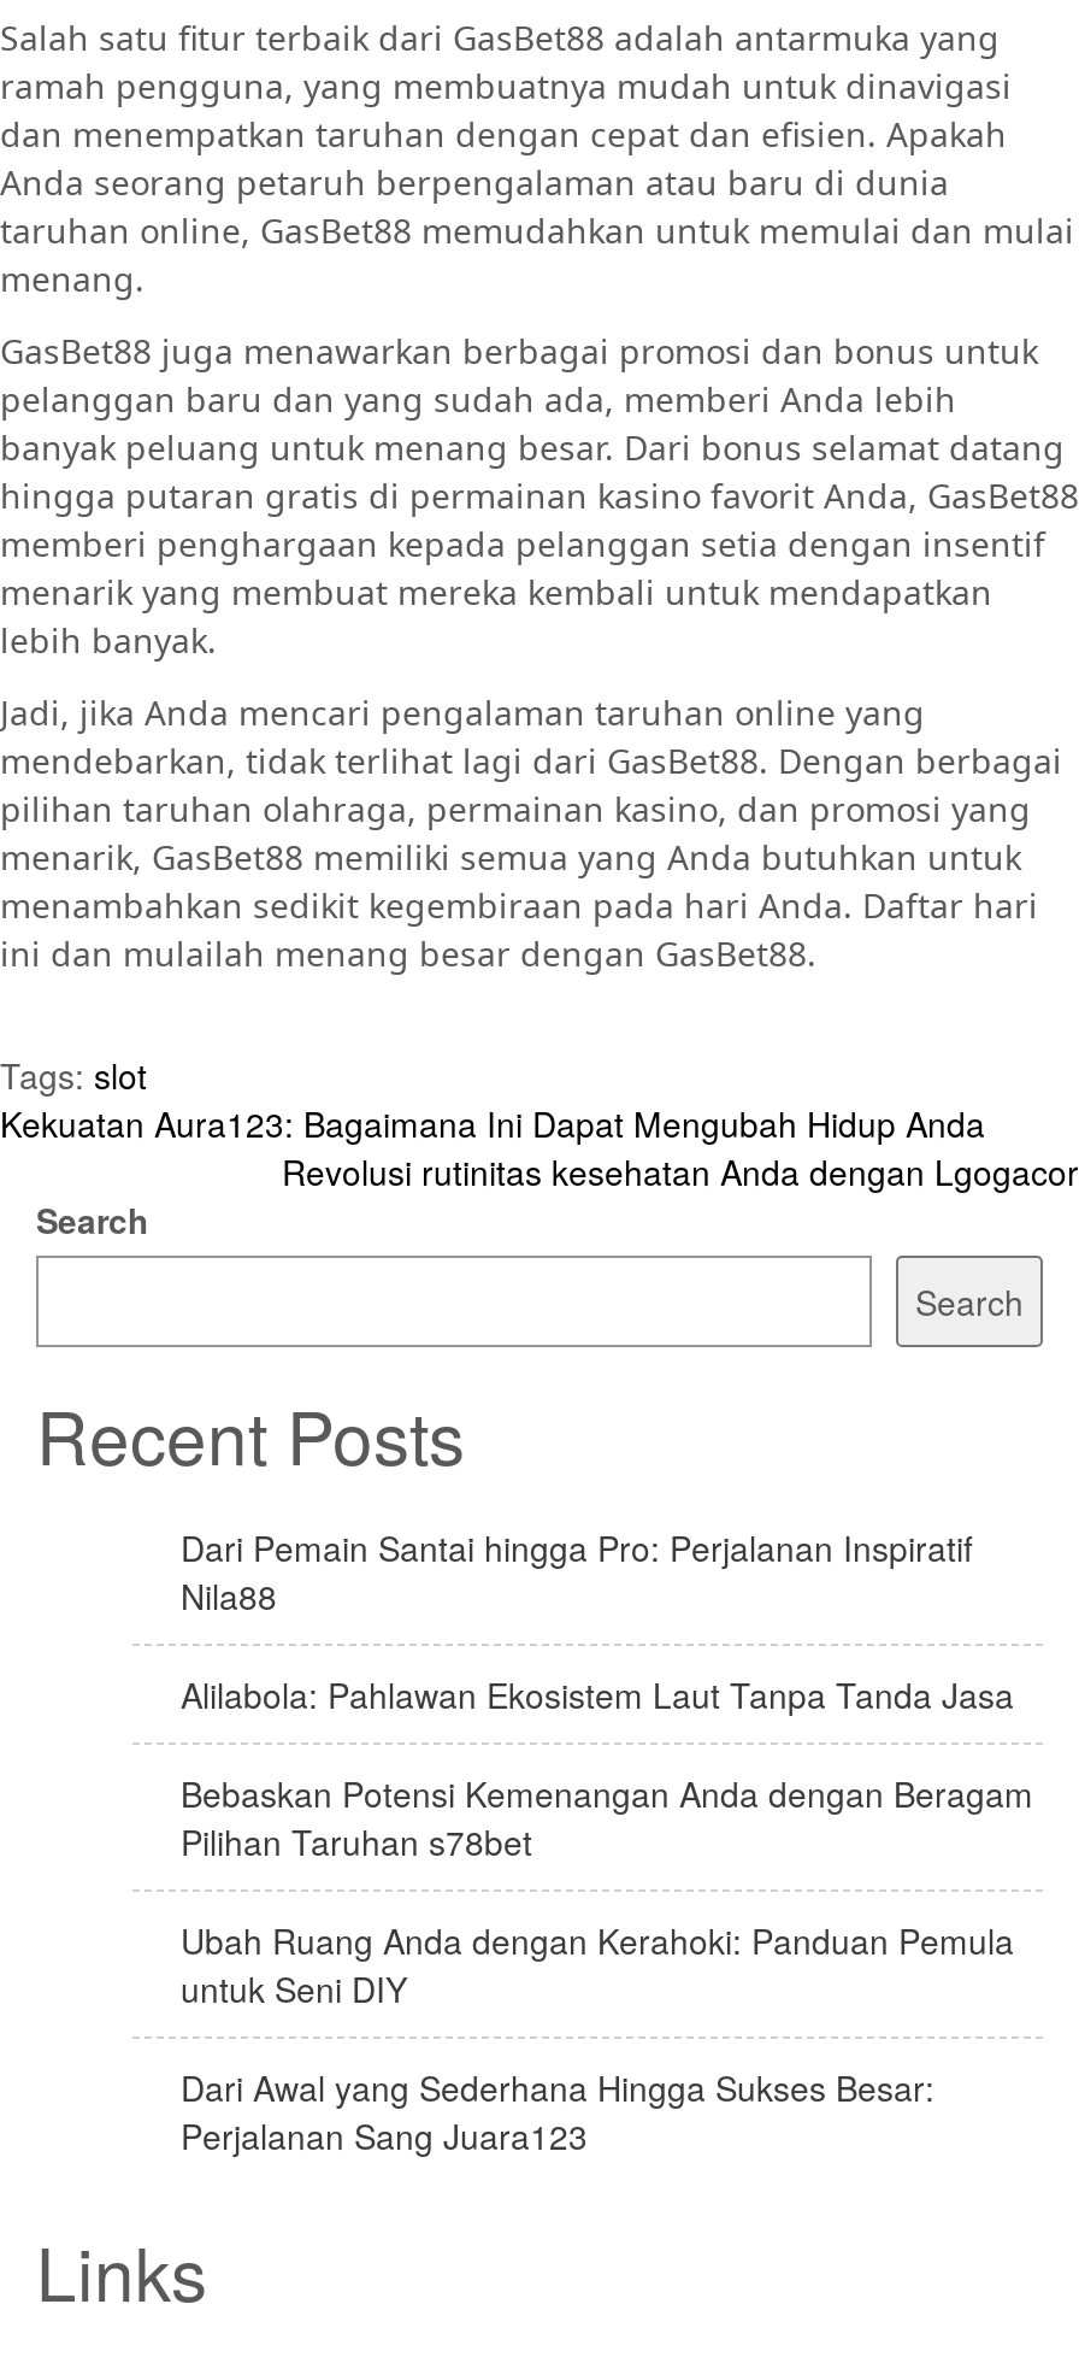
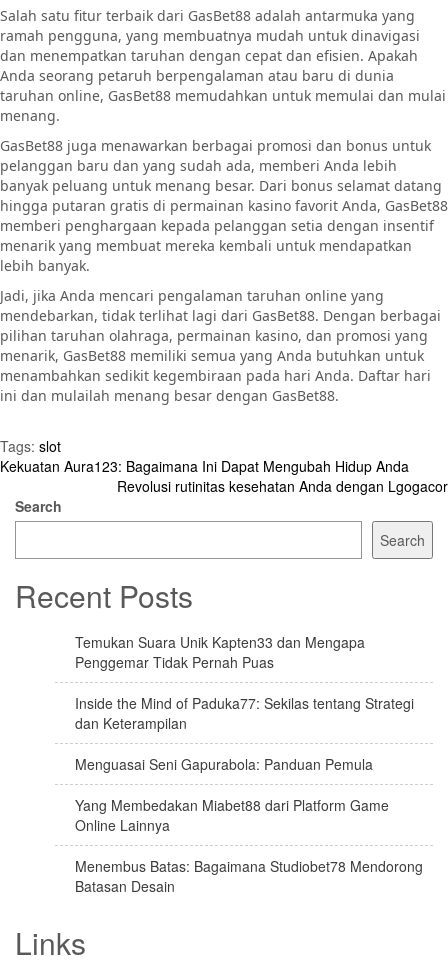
- Dari Pemain Santai hingga Pro: Perjalanan Inspiratif
- Nila88
+ Temukan Suara Unik Kapten33 dan Mengapa
+ Penggemar Tidak Pernah Puas

- Alilabola: Pahlawan Ekosistem Laut Tanpa Tanda Jasa
+ Inside the Mind of Paduka77: Sekilas tentang Strategi
+ dan Keterampilan

- Bebaskan Potensi Kemenangan Anda dengan Beragam
- Pilihan Taruhan s78bet
+ Menguasai Seni Gapurabola: Panduan Pemula

- Ubah Ruang Anda dengan Kerahoki: Panduan Pemula
- untuk Seni DIY
+ Yang Membedakan Miabet88 dari Platform Game
+ Online Lainnya

- Dari Awal yang Sederhana Hingga Sukses Besar:
- Perjalanan Sang Juara123
+ Menembus Batas: Bagaimana Studiobet78 Mendorong
+ Batasan Desain
